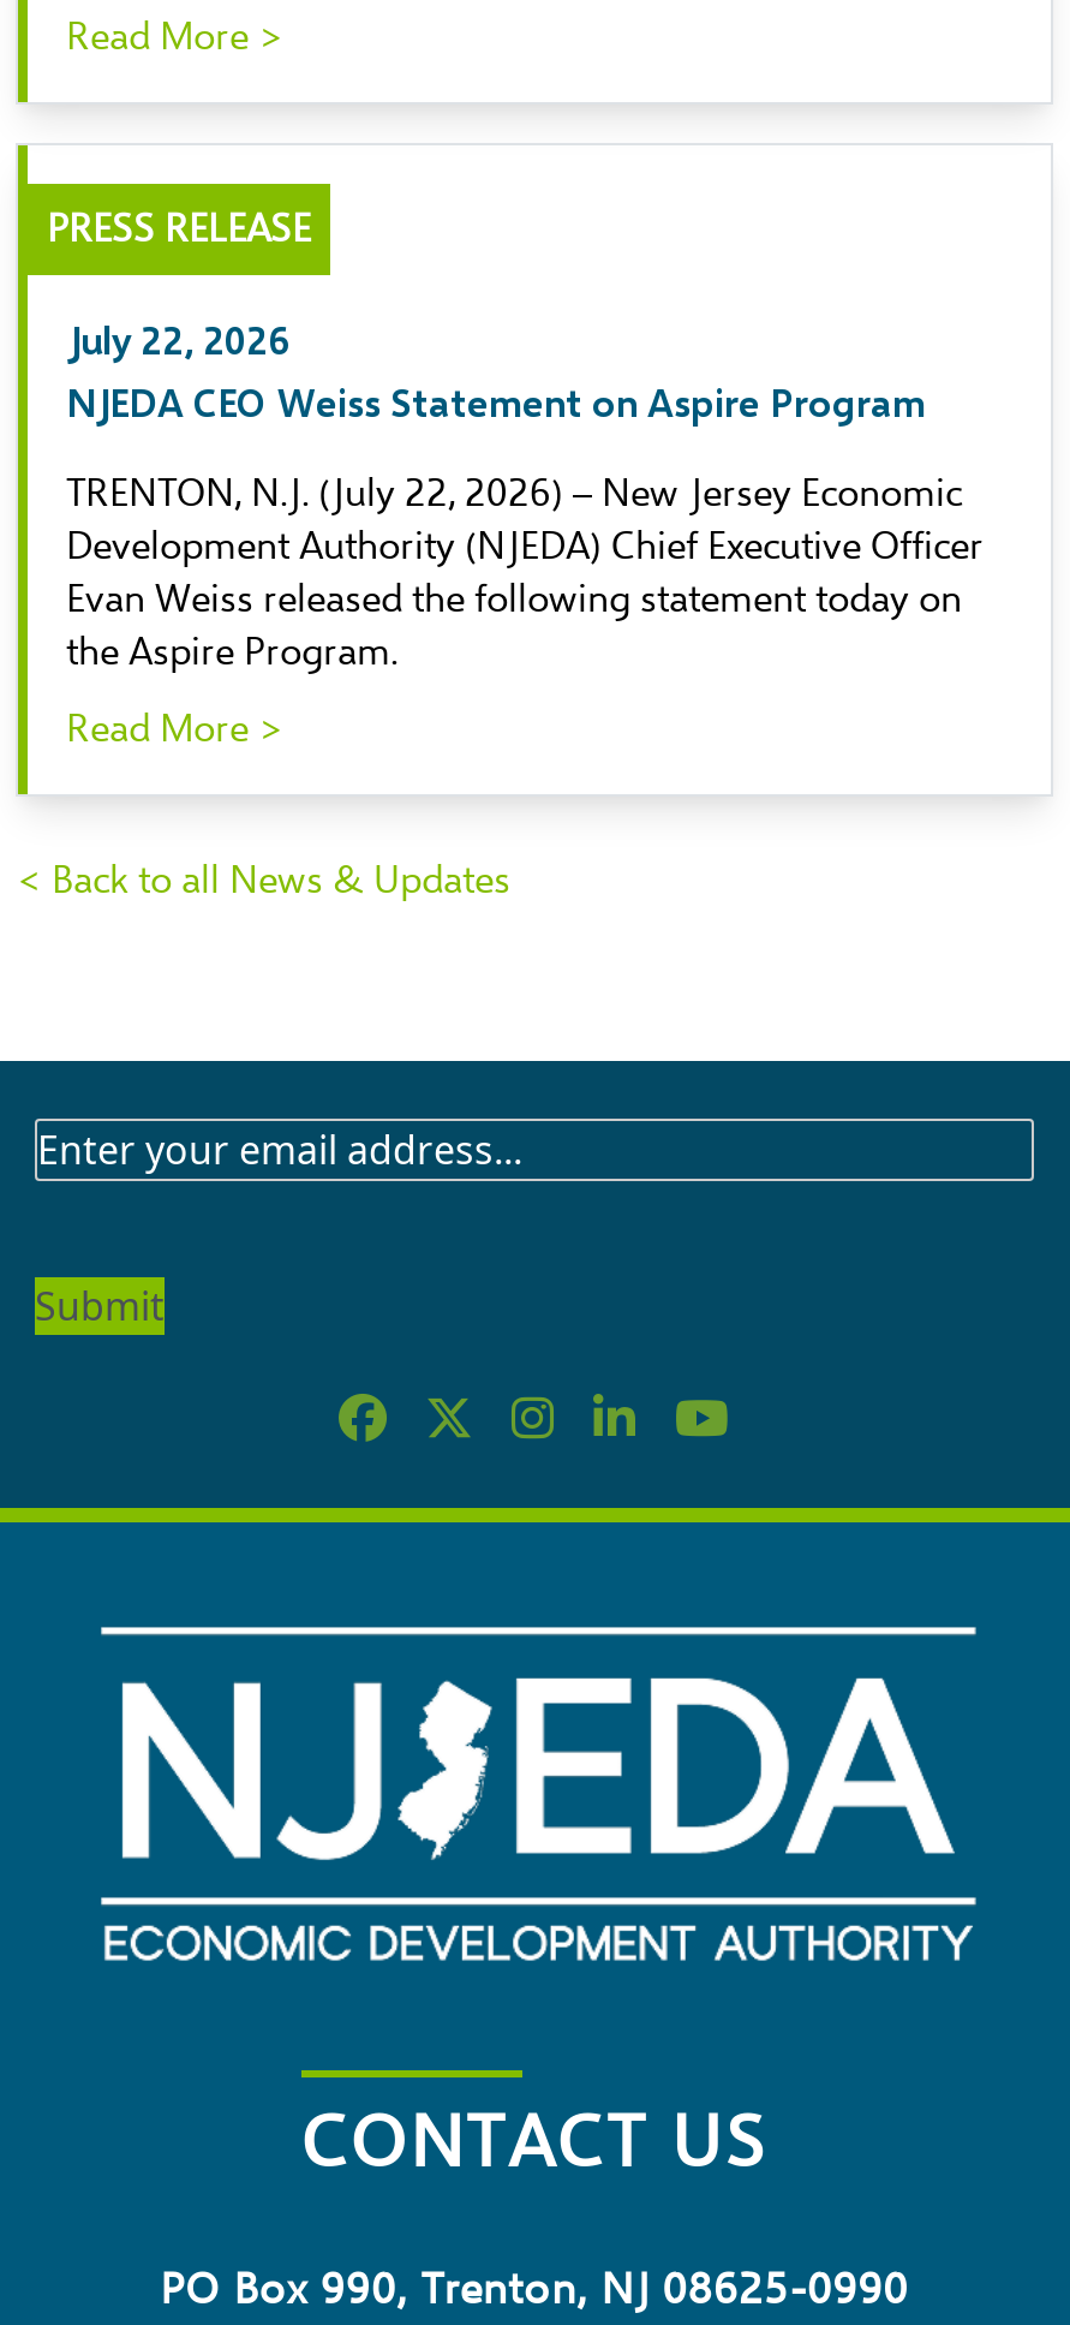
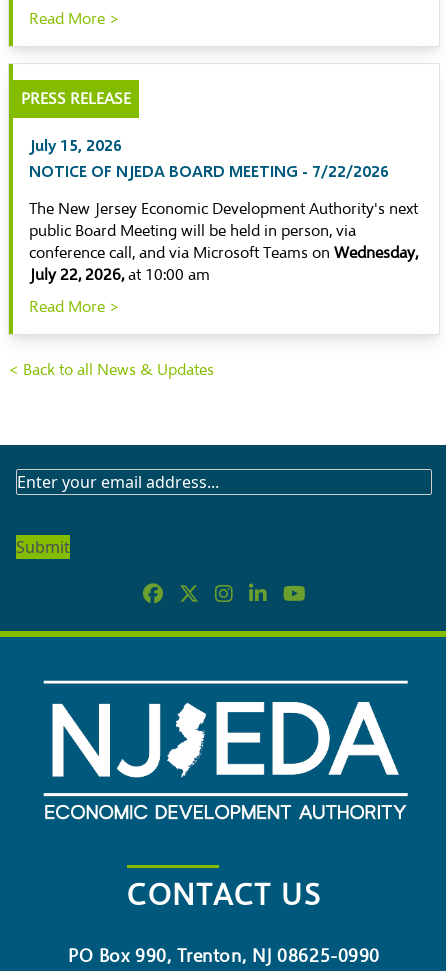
- July 22, 2026
- NJEDA CEO Weiss Statement on Aspire Program
+ July 15, 2026
+ NOTICE OF NJEDA BOARD MEETING - 7/22/2026

- TRENTON, N.J. (July 22, 2026) – New Jersey Economic
- Development Authority (NJEDA) Chief Executive Officer
- Evan Weiss released the following statement today on
- the Aspire Program.
+ The New Jersey Economic Development Authority's next
+ public Board Meeting will be held in person, via
+ conference call, and via Microsoft Teams on Wednesday,
+ July 22, 2026, at 10:00 am
